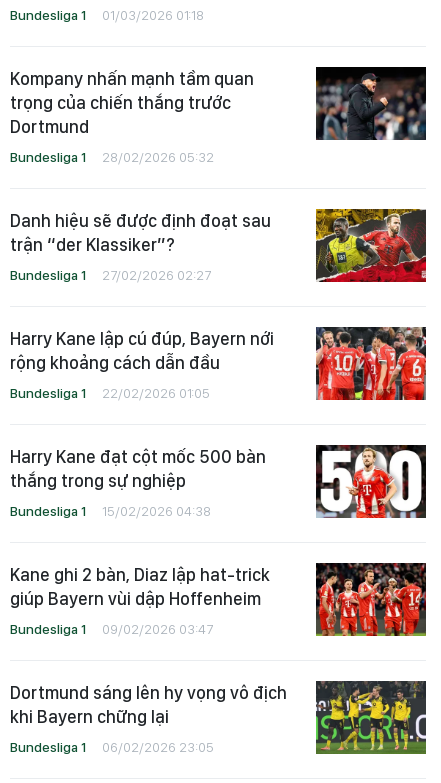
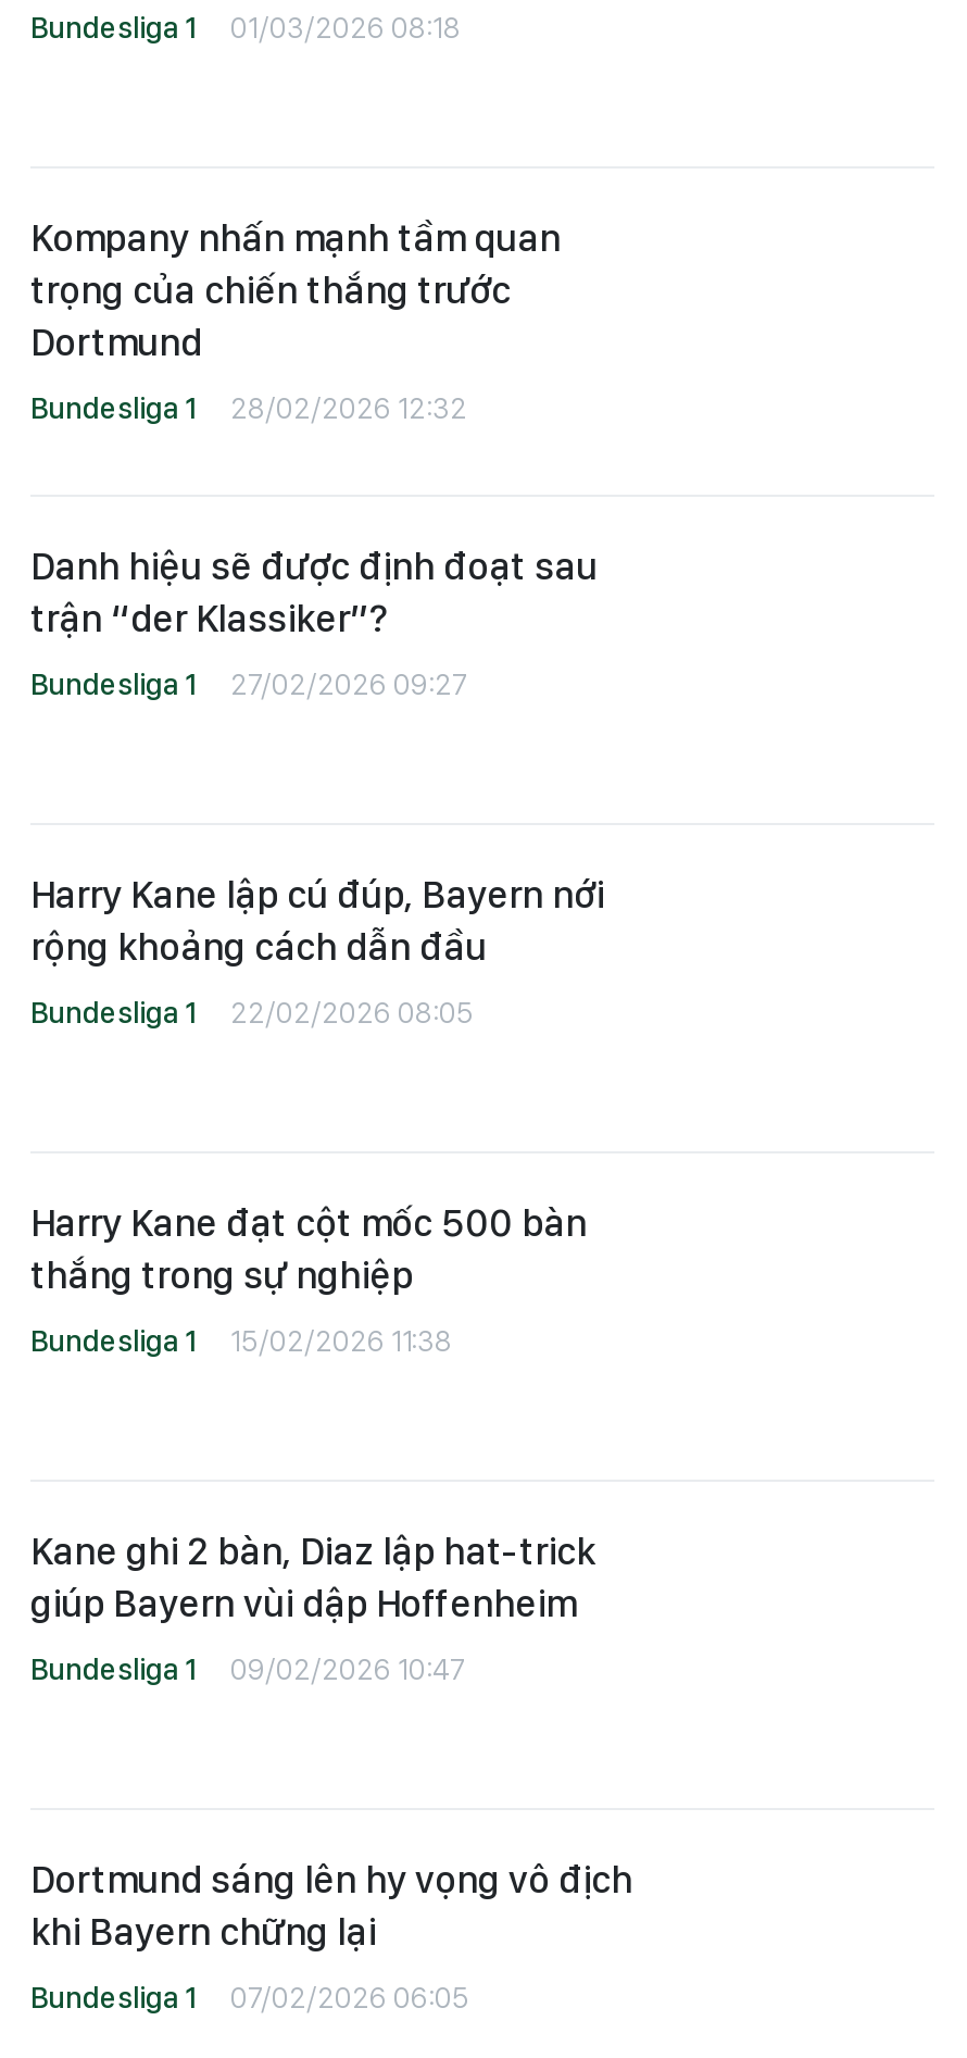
- Bundesliga 1 01/03/2026 01:18
+ Bundesliga 1 01/03/2026 08:18

- [image]

- Bundesliga 1 28/02/2026 05:32
+ Bundesliga 1 28/02/2026 12:32

- [image]

- Bundesliga 1 27/02/2026 02:27
+ Bundesliga 1 27/02/2026 09:27

- [image]

- Bundesliga 1 22/02/2026 01:05
+ Bundesliga 1 22/02/2026 08:05

- [image]

- Bundesliga 1 15/02/2026 04:38
+ Bundesliga 1 15/02/2026 11:38

- [image]

- Bundesliga 1 09/02/2026 03:47
+ Bundesliga 1 09/02/2026 10:47

- [image]

- Bundesliga 1 06/02/2026 23:05
+ Bundesliga 1 07/02/2026 06:05
